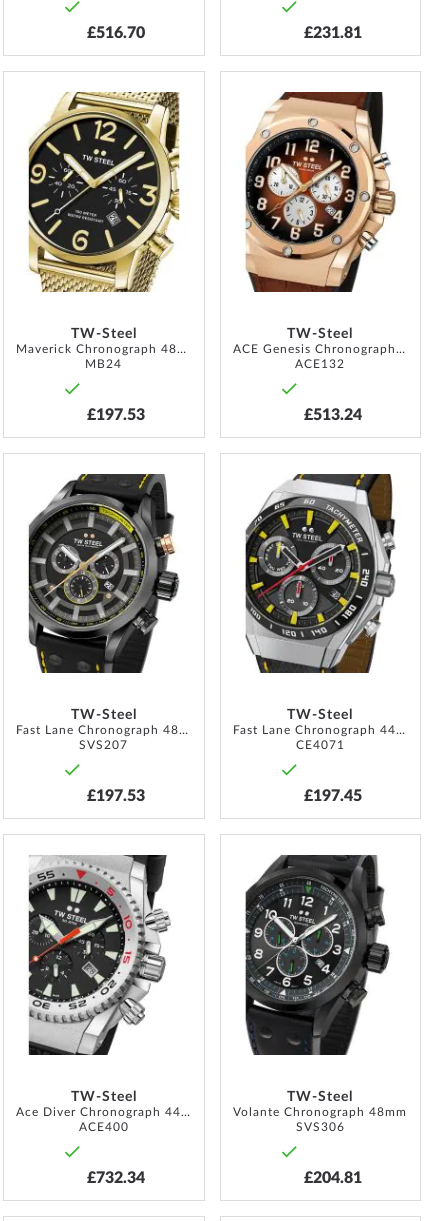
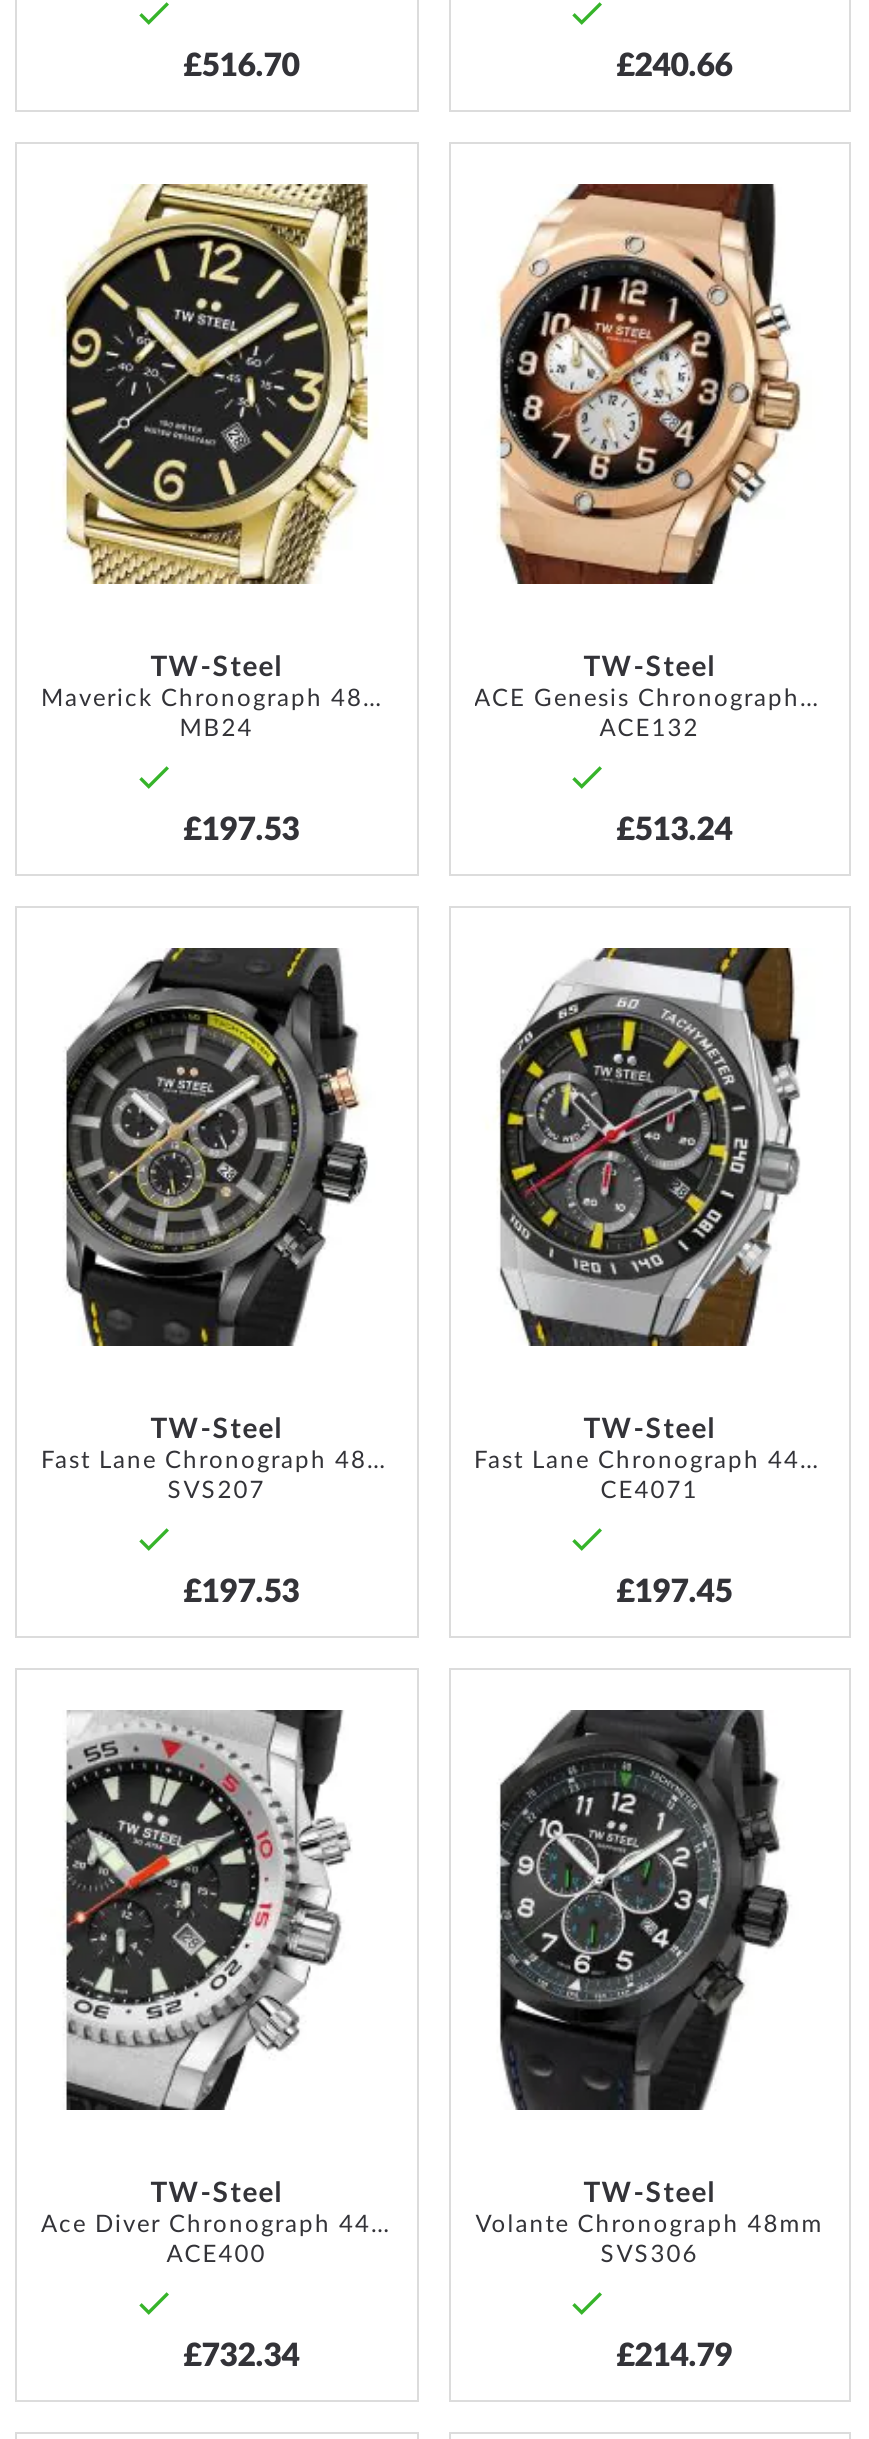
- £231.81
+ £240.66

- £204.81
+ £214.79
